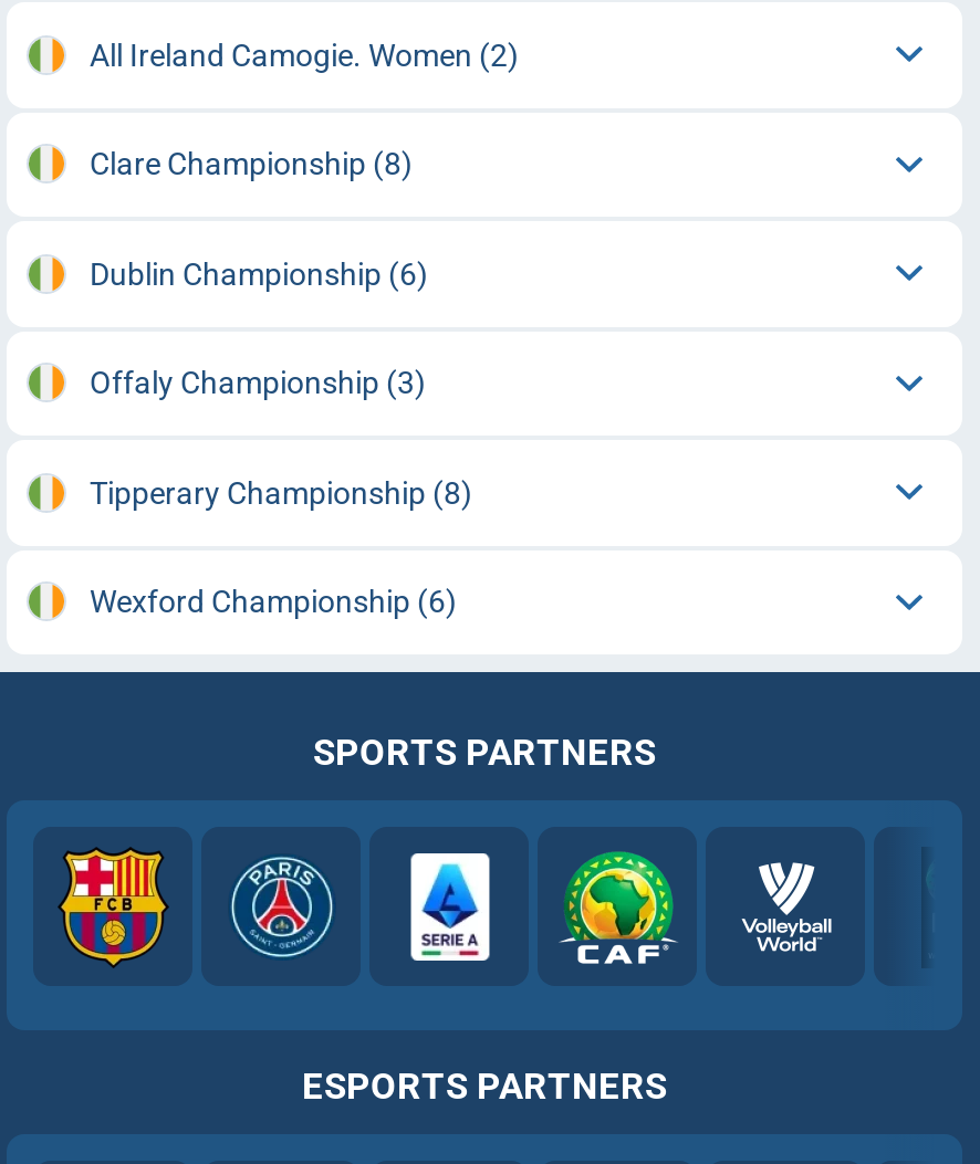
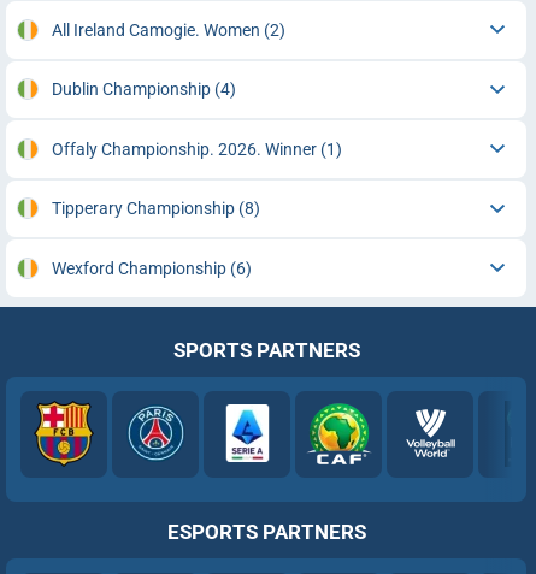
- Clare Championship (8)
- Dublin Championship (6)
- Offaly Championship (3)
+ Dublin Championship (4)
+ Offaly Championship. 2026. Winner (1)
